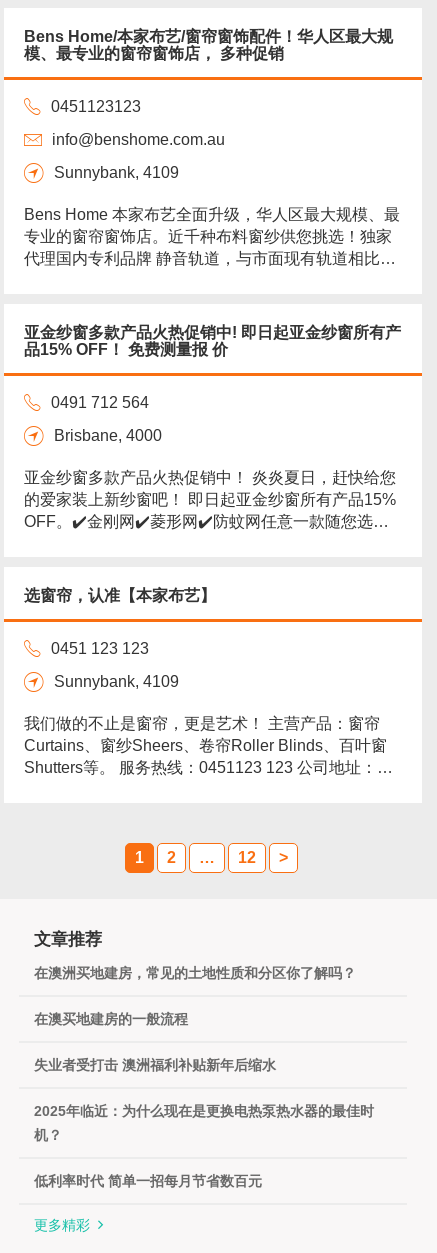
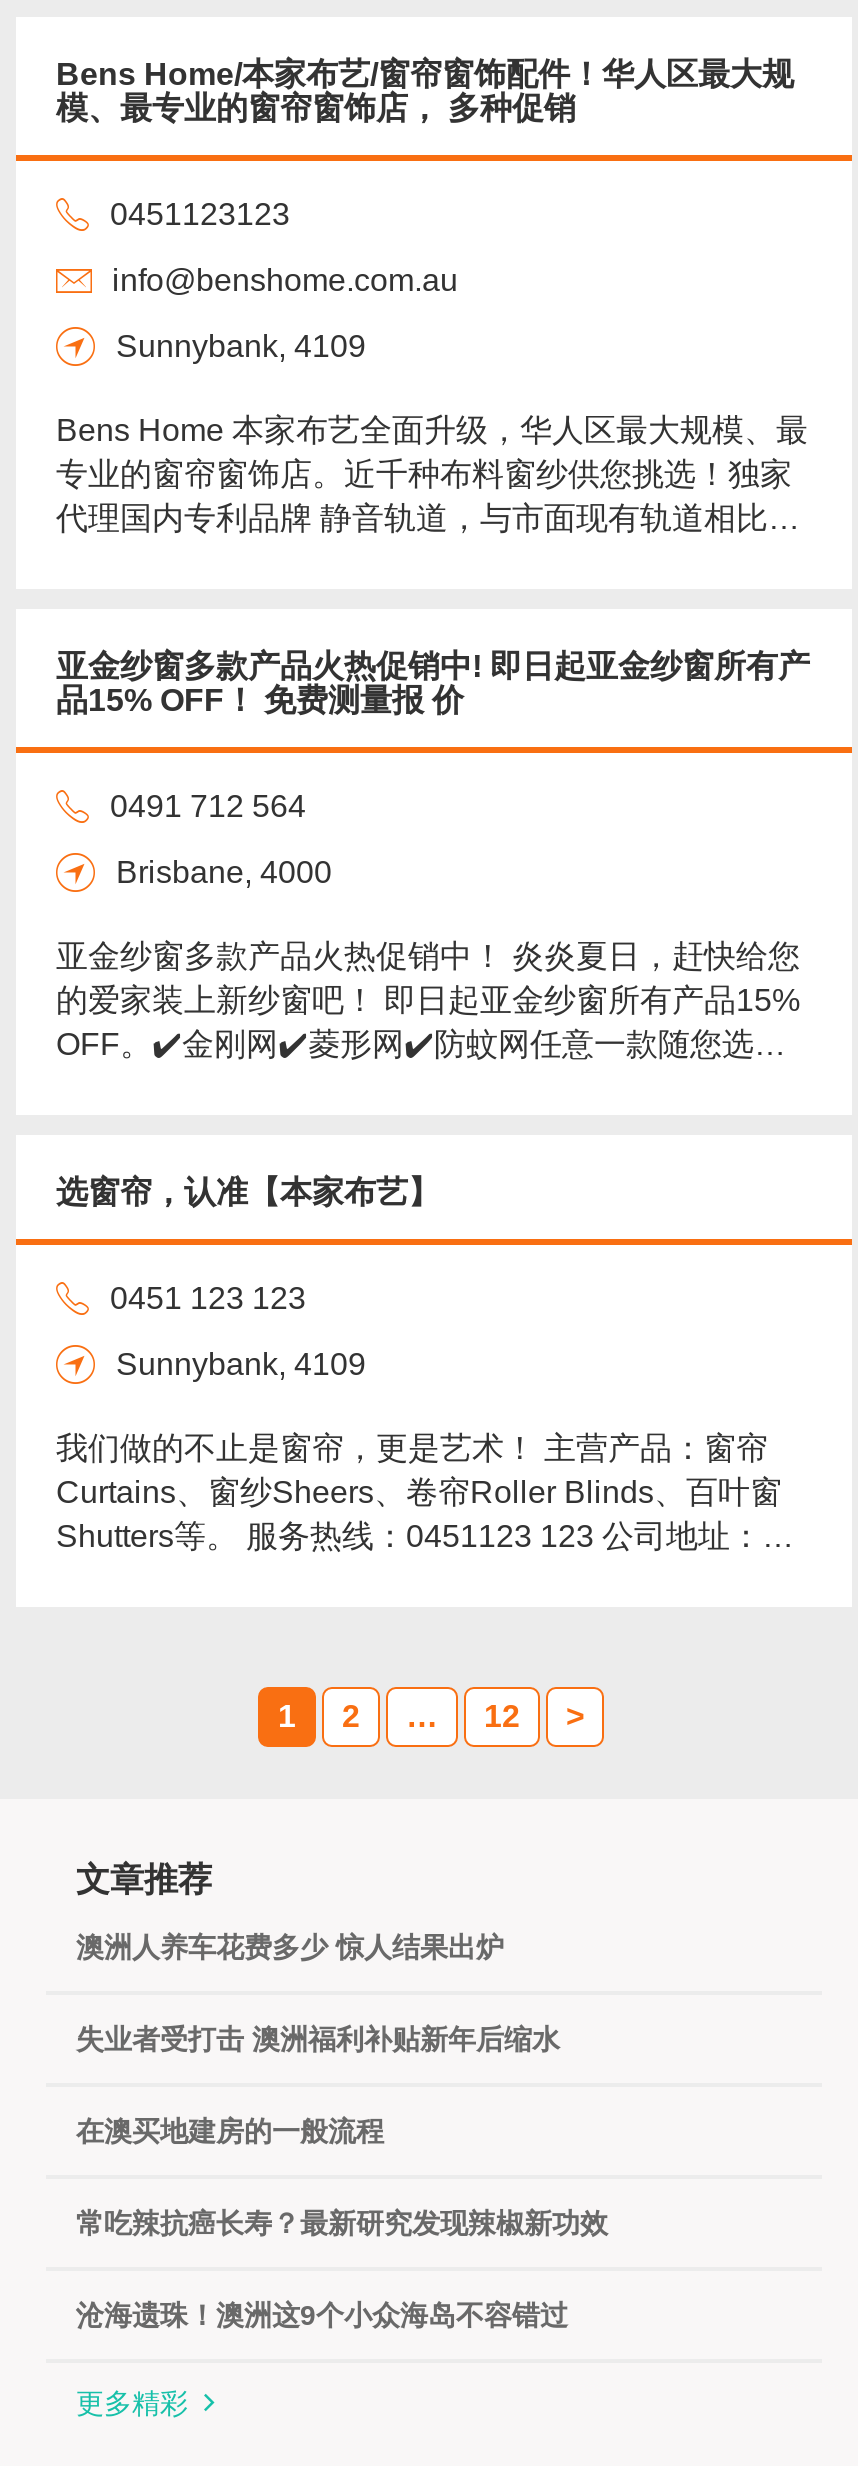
- 在澳洲买地建房，常见的土地性质和分区你了解吗？
+ 澳洲人养车花费多少 惊人结果出炉

moved down: 在澳买地建房的一般流程

moved up: 失业者受打击 澳洲福利补贴新年后缩水

- 2025年临近：为什么现在是更换电热泵热水器的最佳时
- 机？
- 低利率时代 简单一招每月节省数百元
+ 常吃辣抗癌长寿？最新研究发现辣椒新功效
+ 沧海遗珠！澳洲这9个小众海岛不容错过
